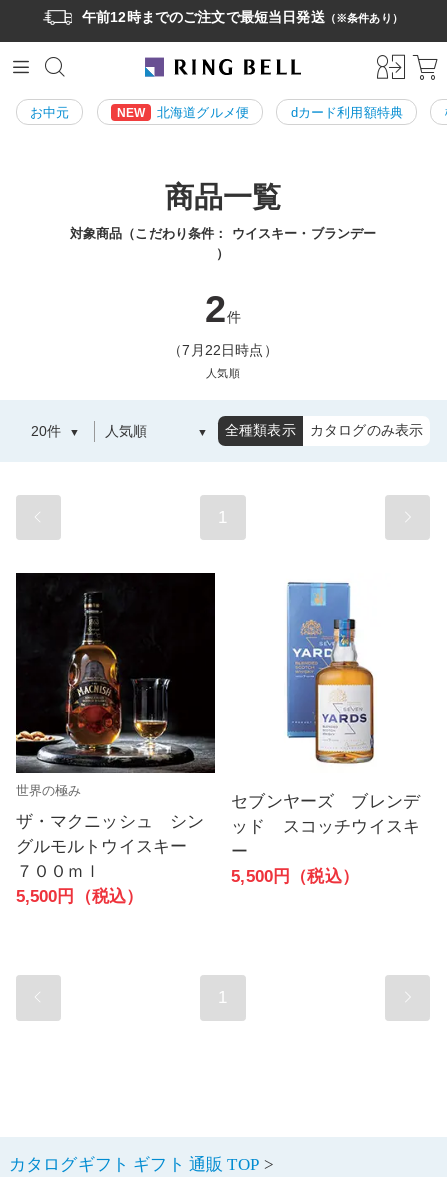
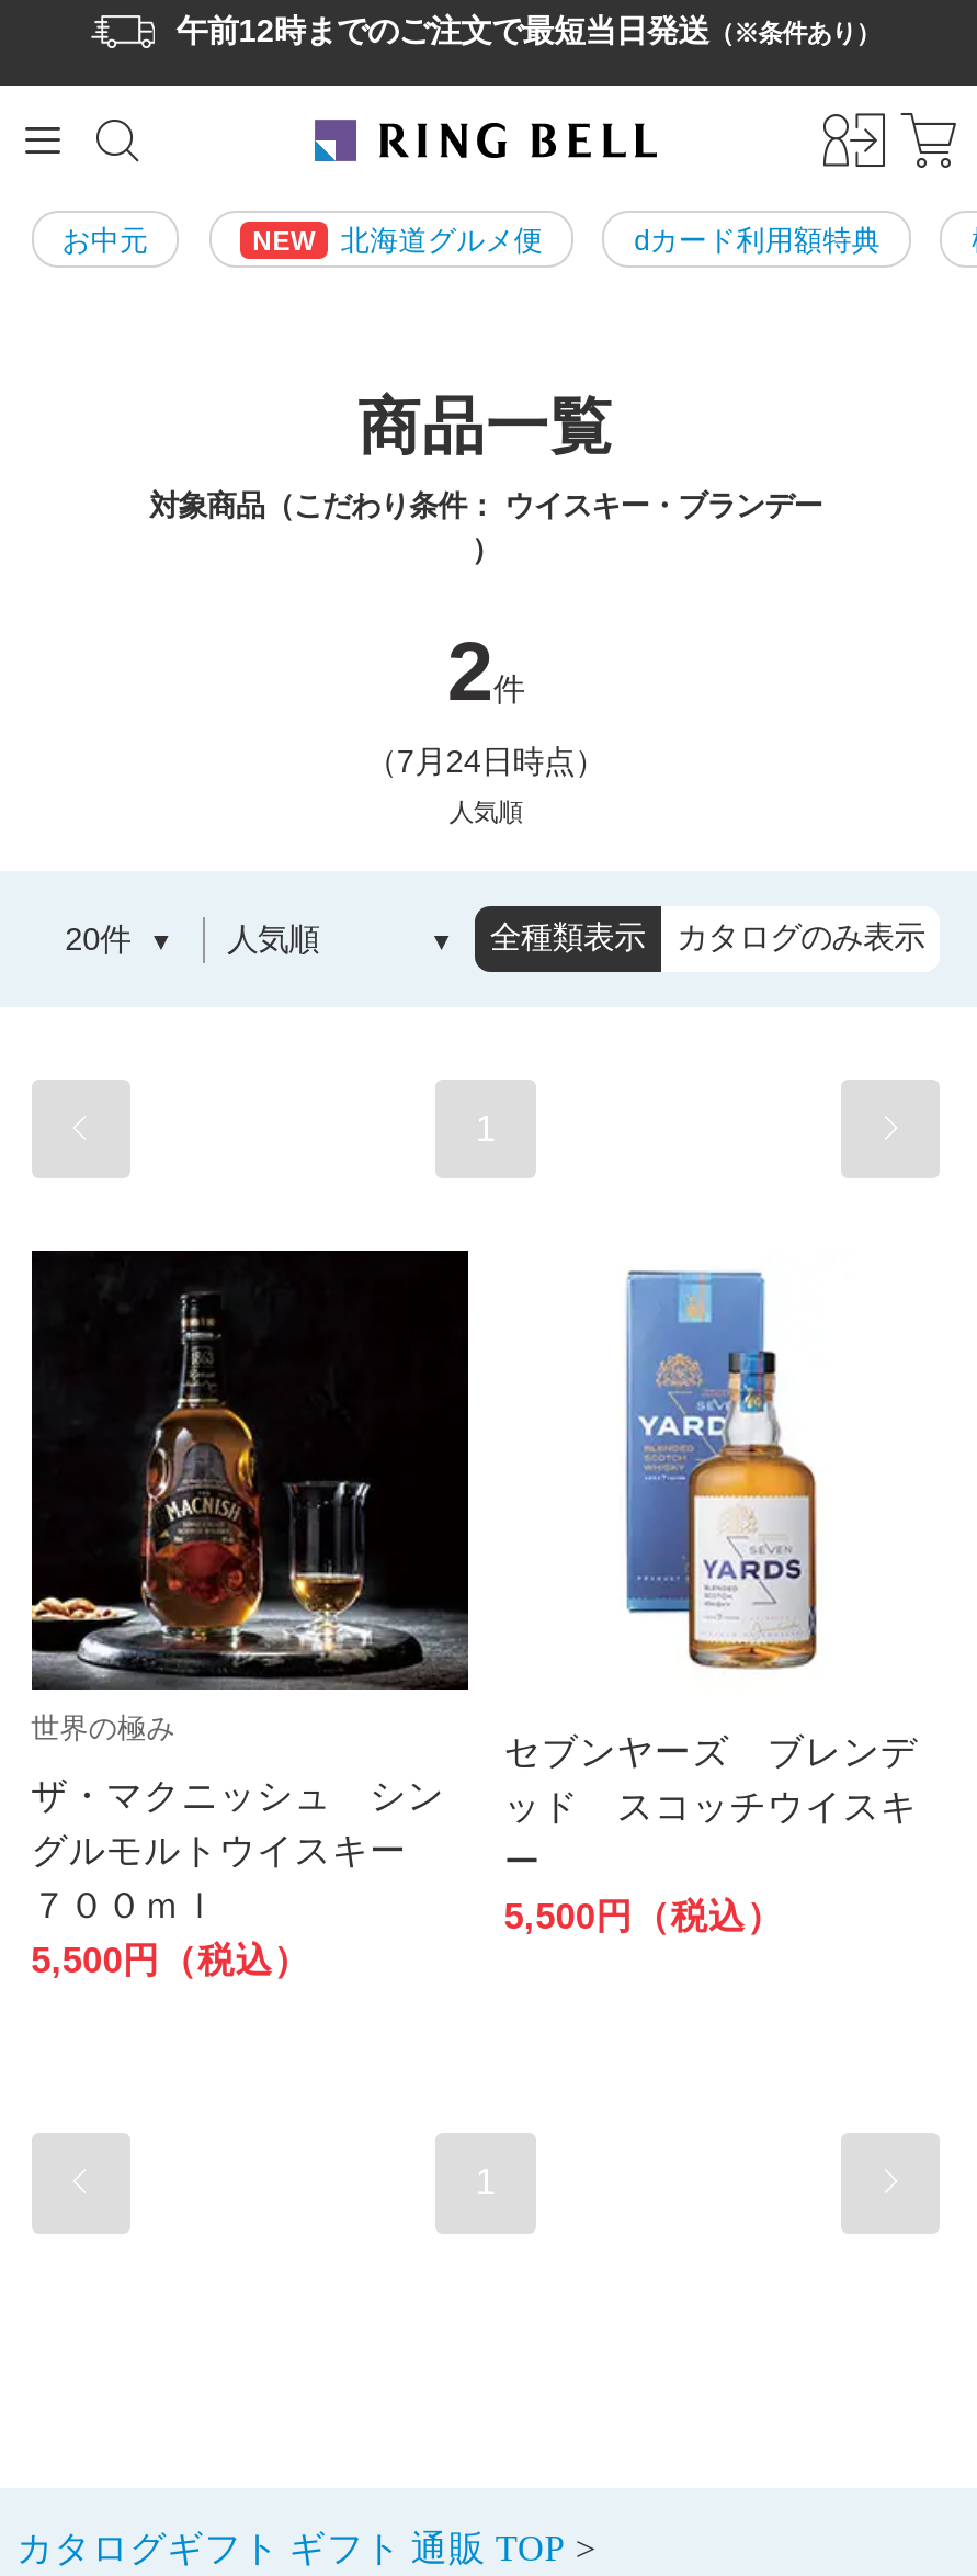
- （7月22日時点）
+ （7月24日時点）
